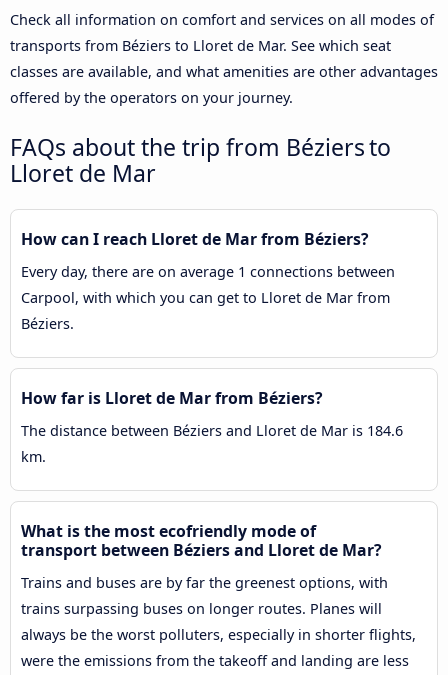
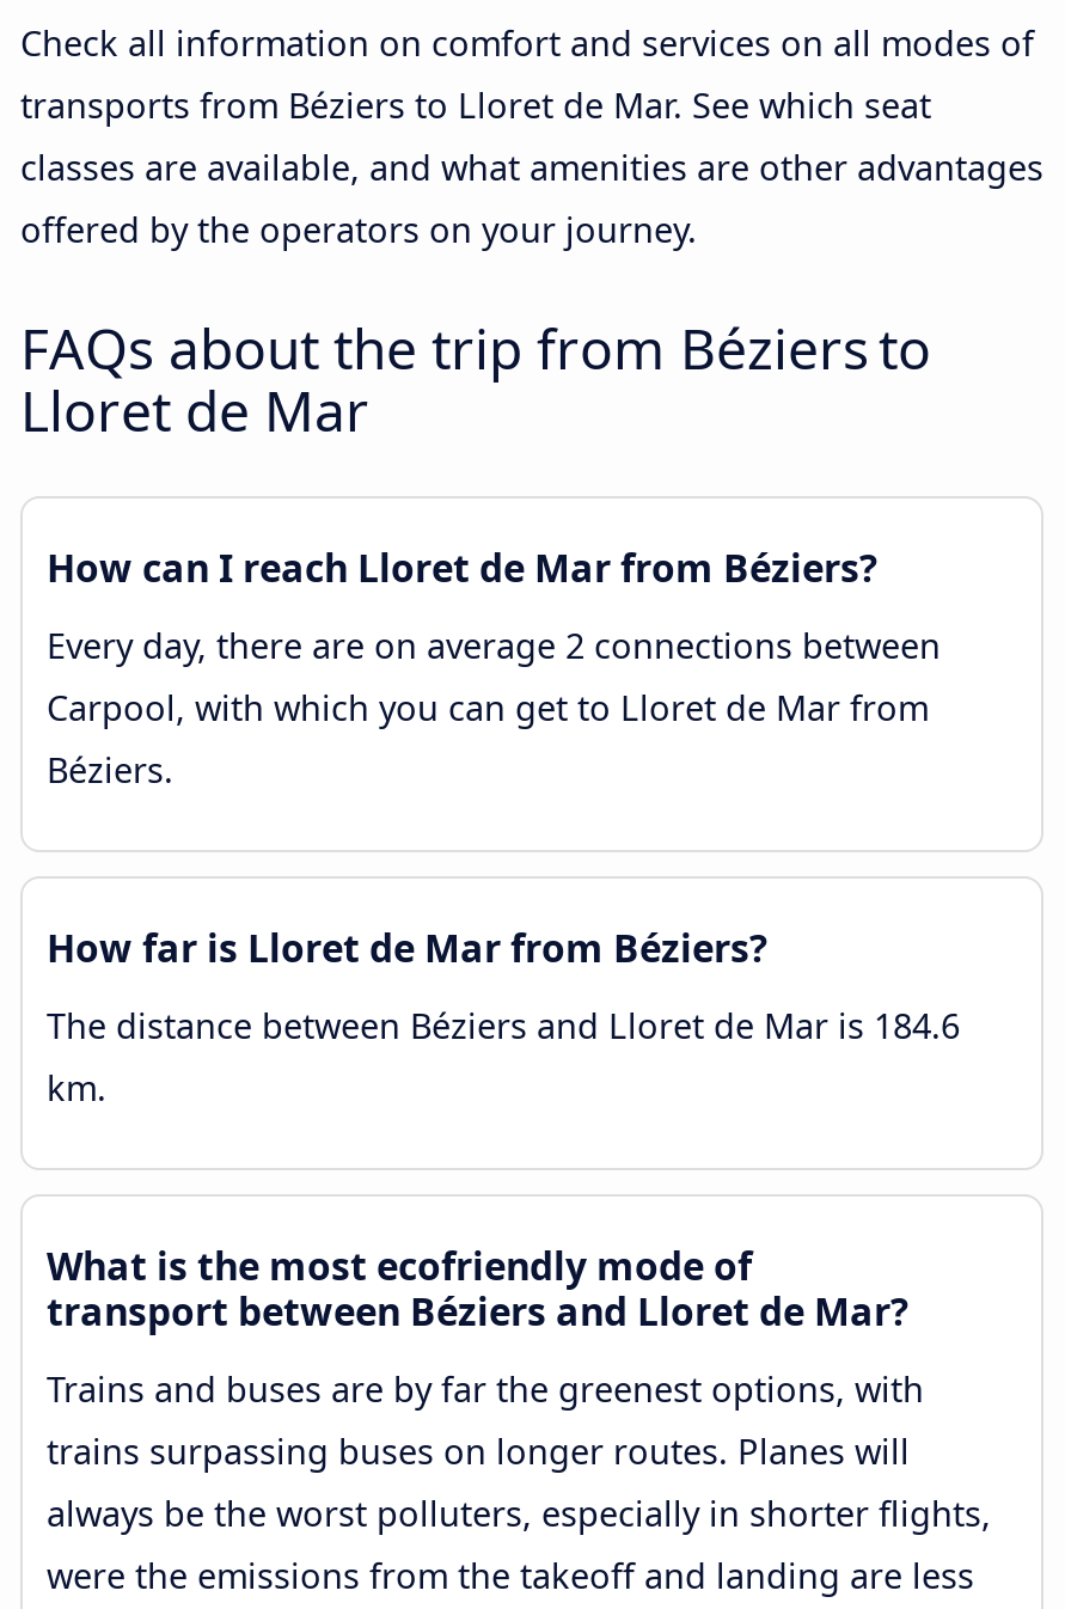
- Every day, there are on average 1 connections between
+ Every day, there are on average 2 connections between
